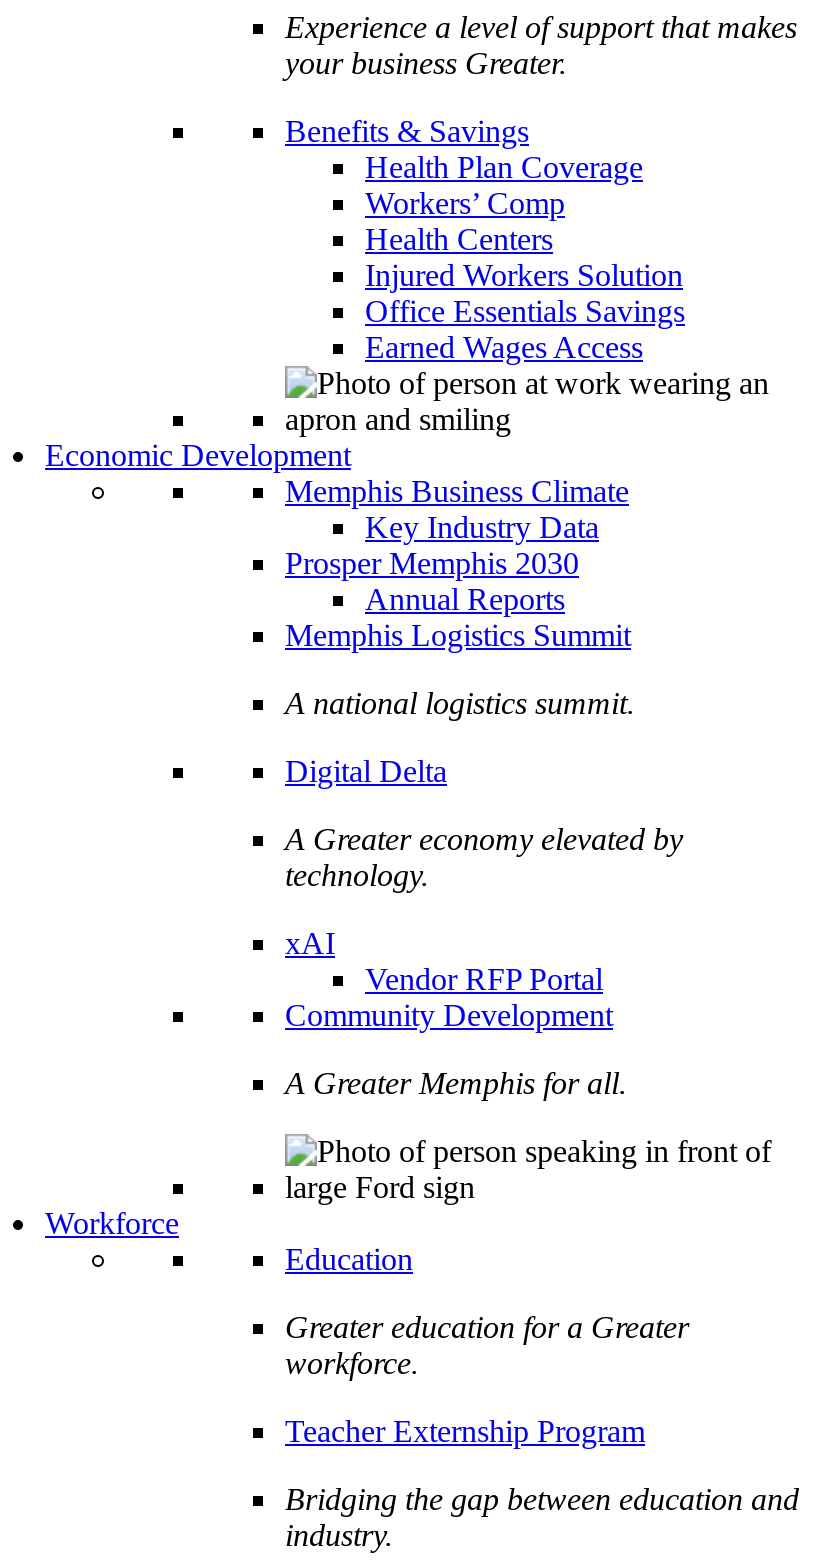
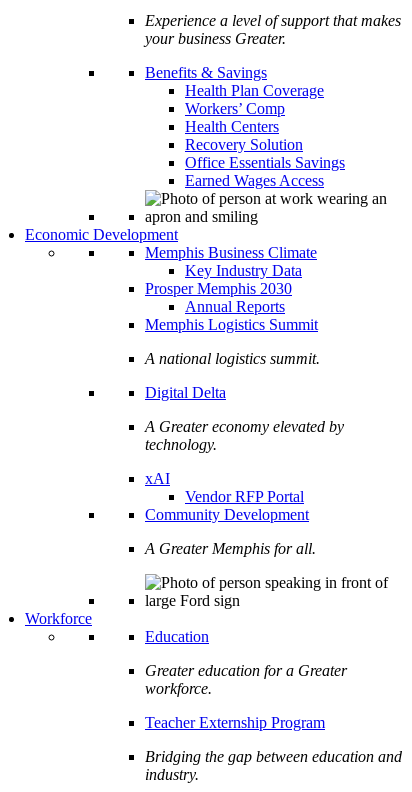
- Injured Workers Solution
+ Recovery Solution
